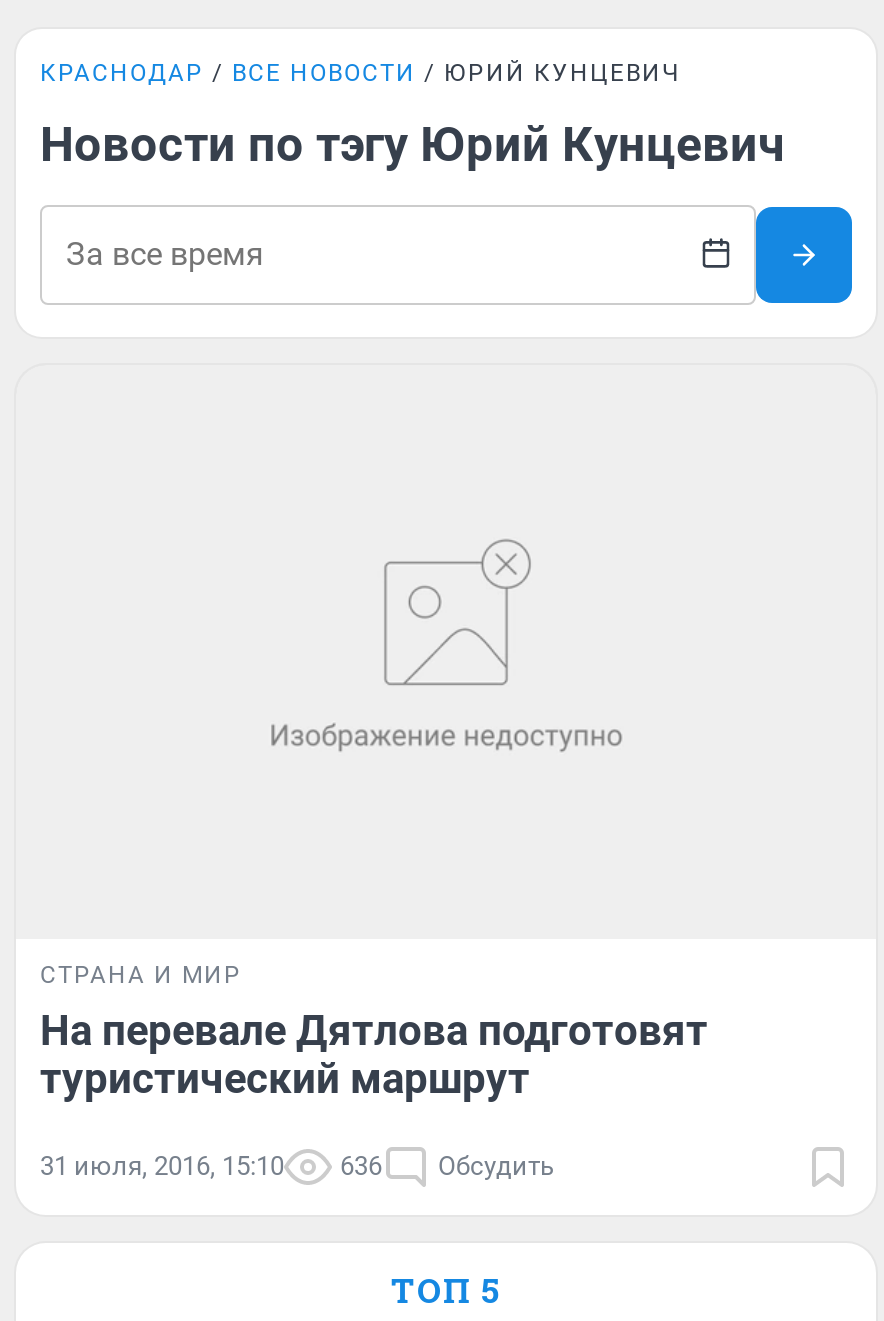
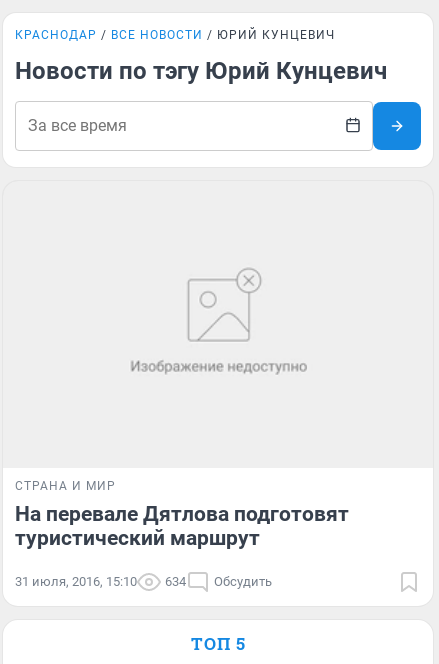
- 31 июля, 2016, 15:10 636 Обсудить
+ 31 июля, 2016, 15:10 634 Обсудить
